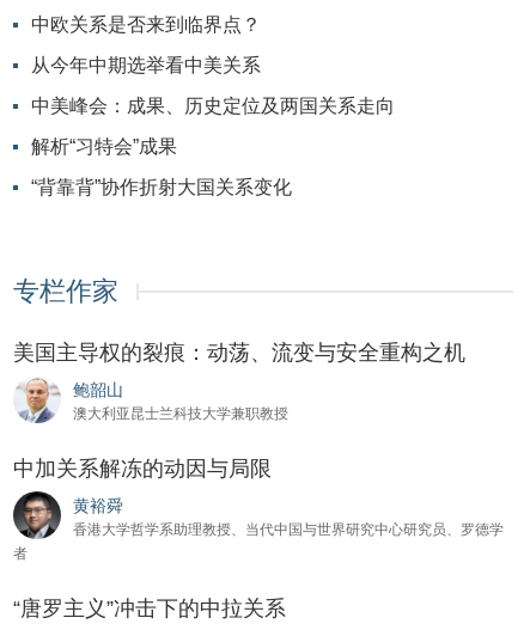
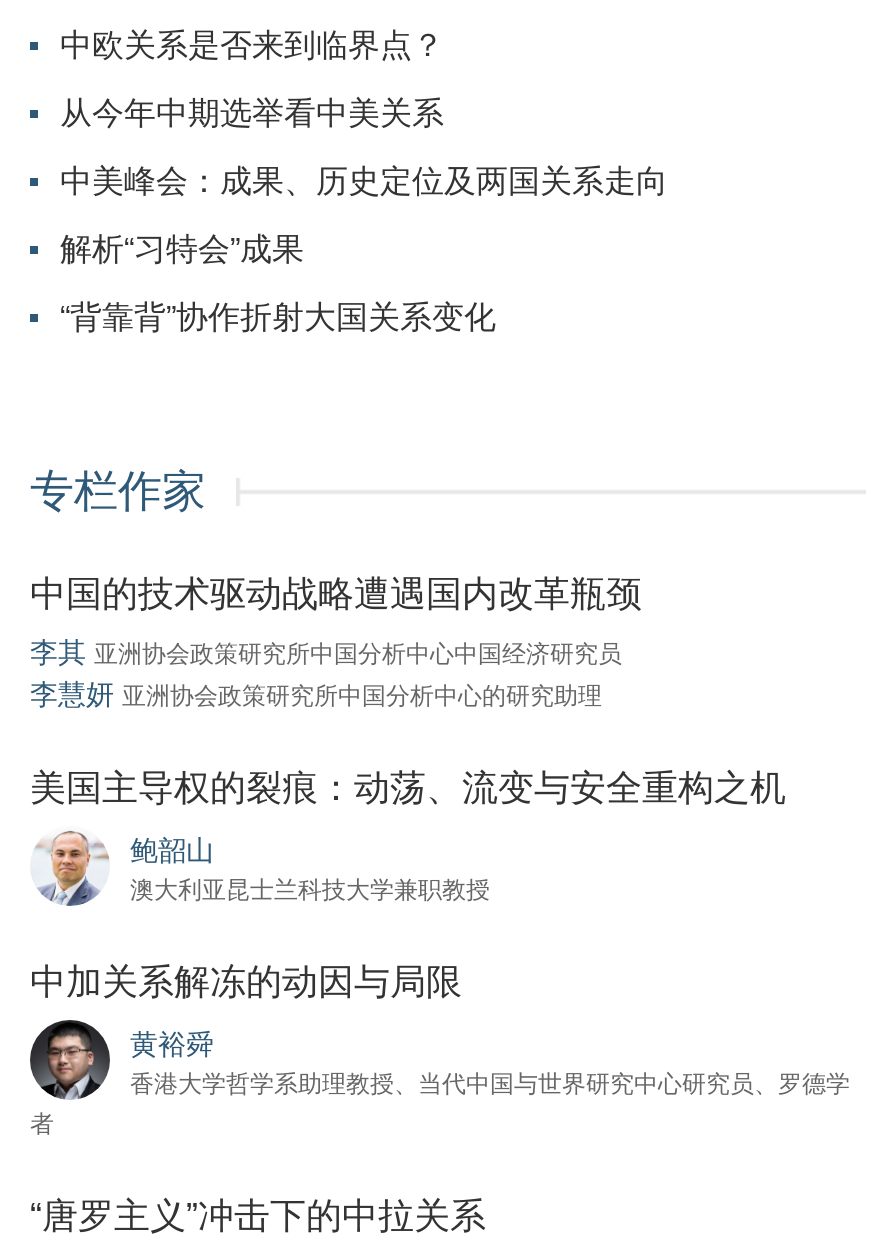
+ 中国的技术驱动战略遭遇国内改革瓶颈
+ 李其 亚洲协会政策研究所中国分析中心中国经济研究员
+ 李慧妍 亚洲协会政策研究所中国分析中心的研究助理
